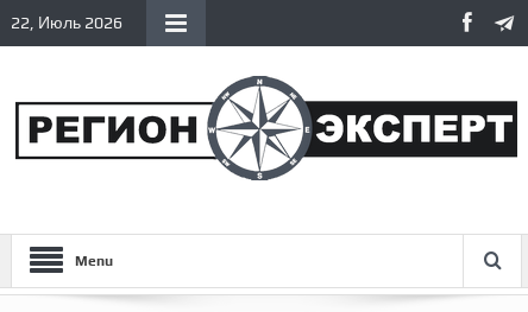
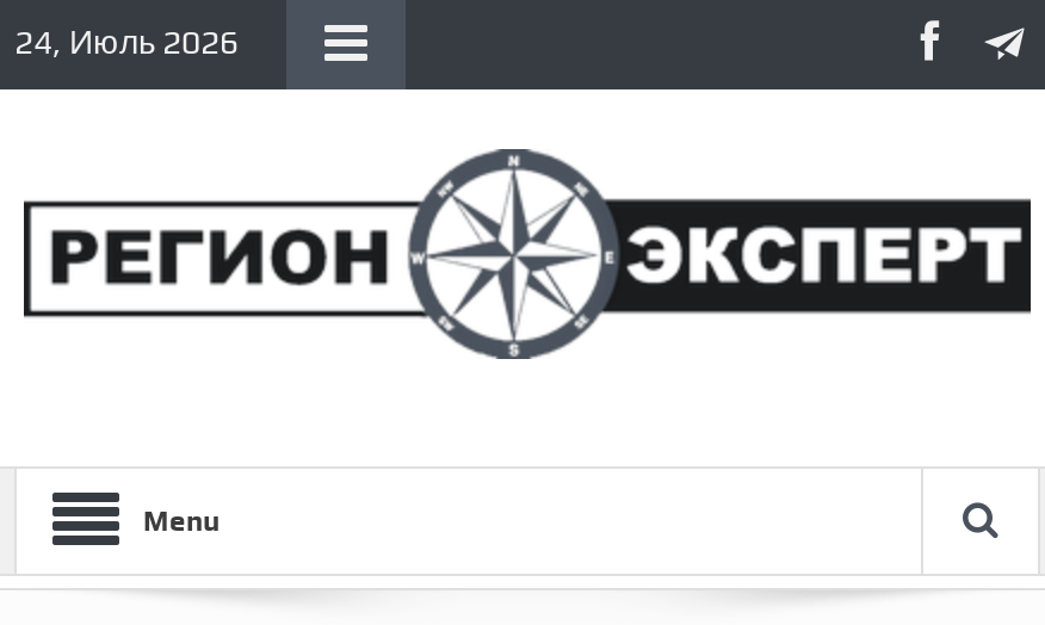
- 22, Июль 2026
+ 24, Июль 2026
